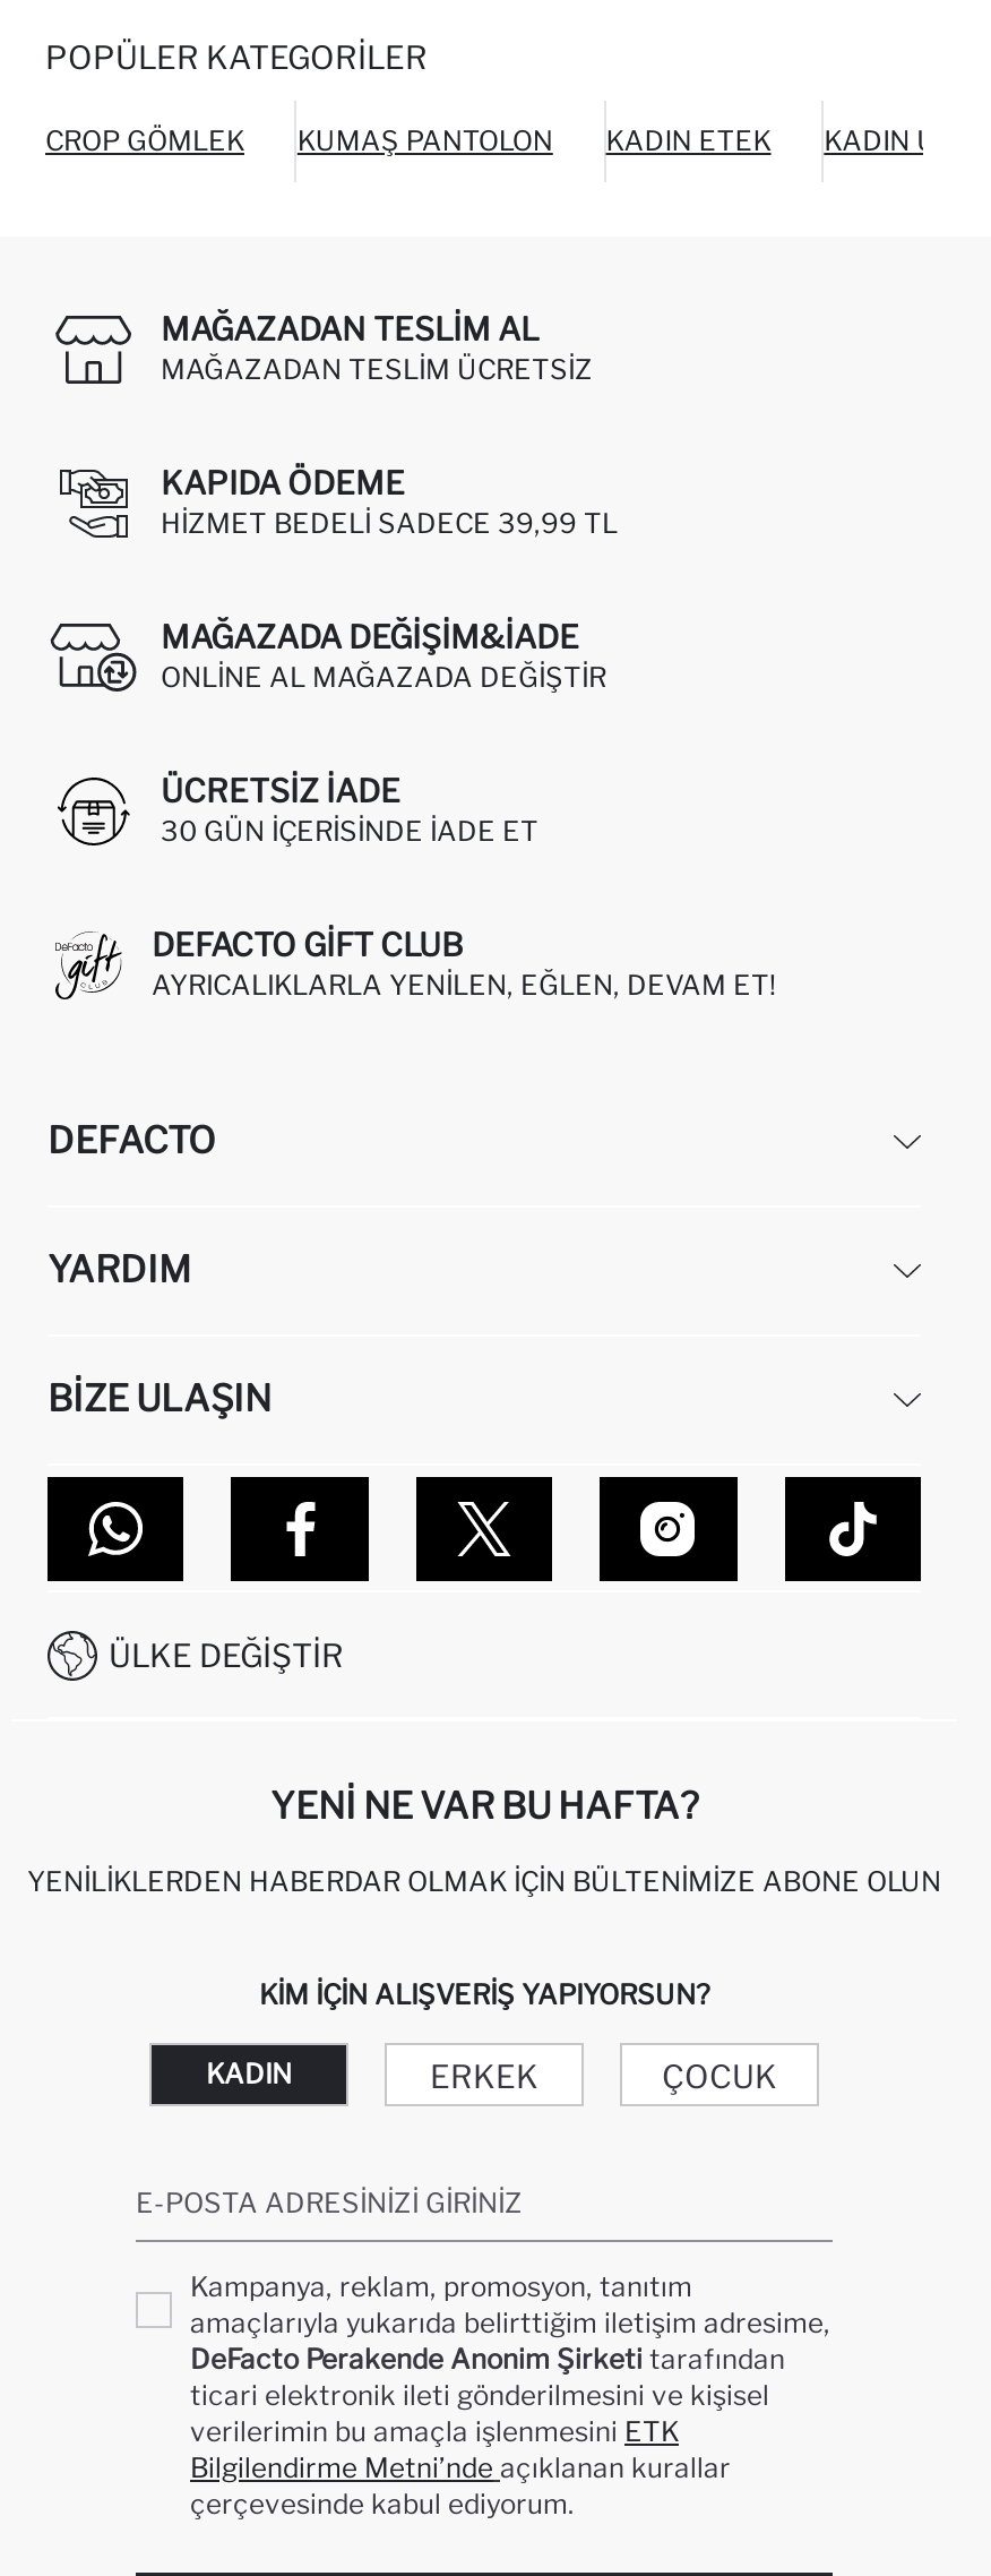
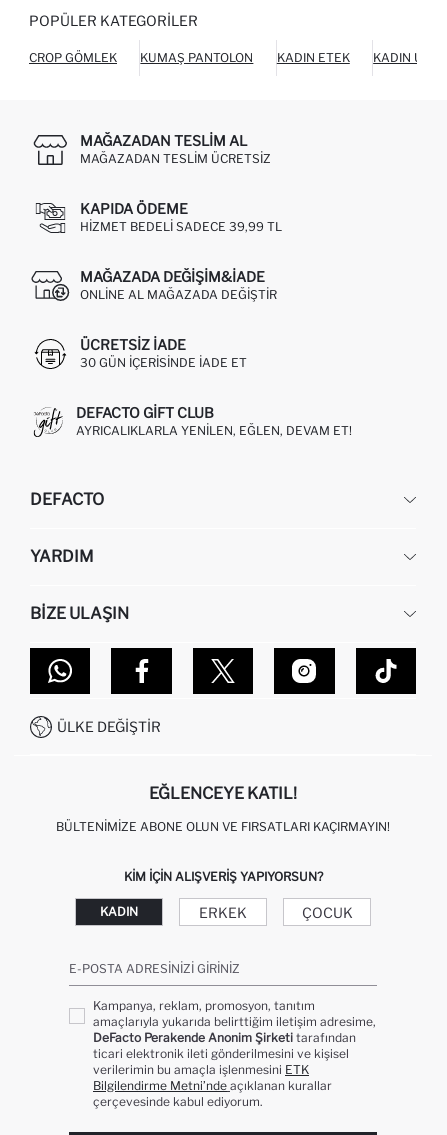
- YENI NE VAR BU HAFTA?
+ EĞLENCEYE KATIL!

- YENILIKLERDEN HABERDAR OLMAK İÇIN BÜLTENIMIZE ABONE OLUN
+ BÜLTENIMIZE ABONE OLUN VE FIRSATLARI KAÇIRMAYIN!
